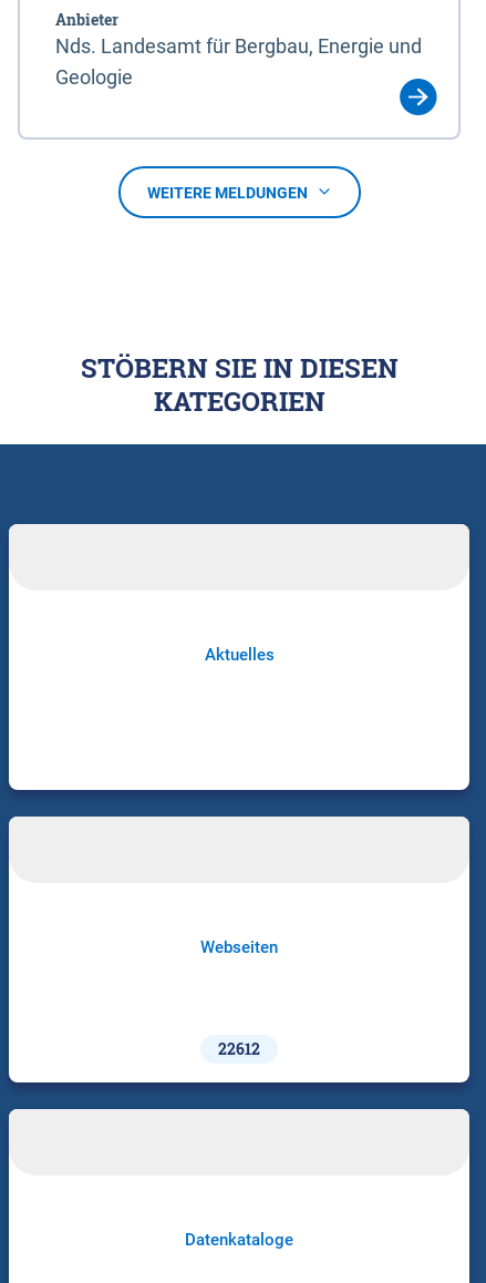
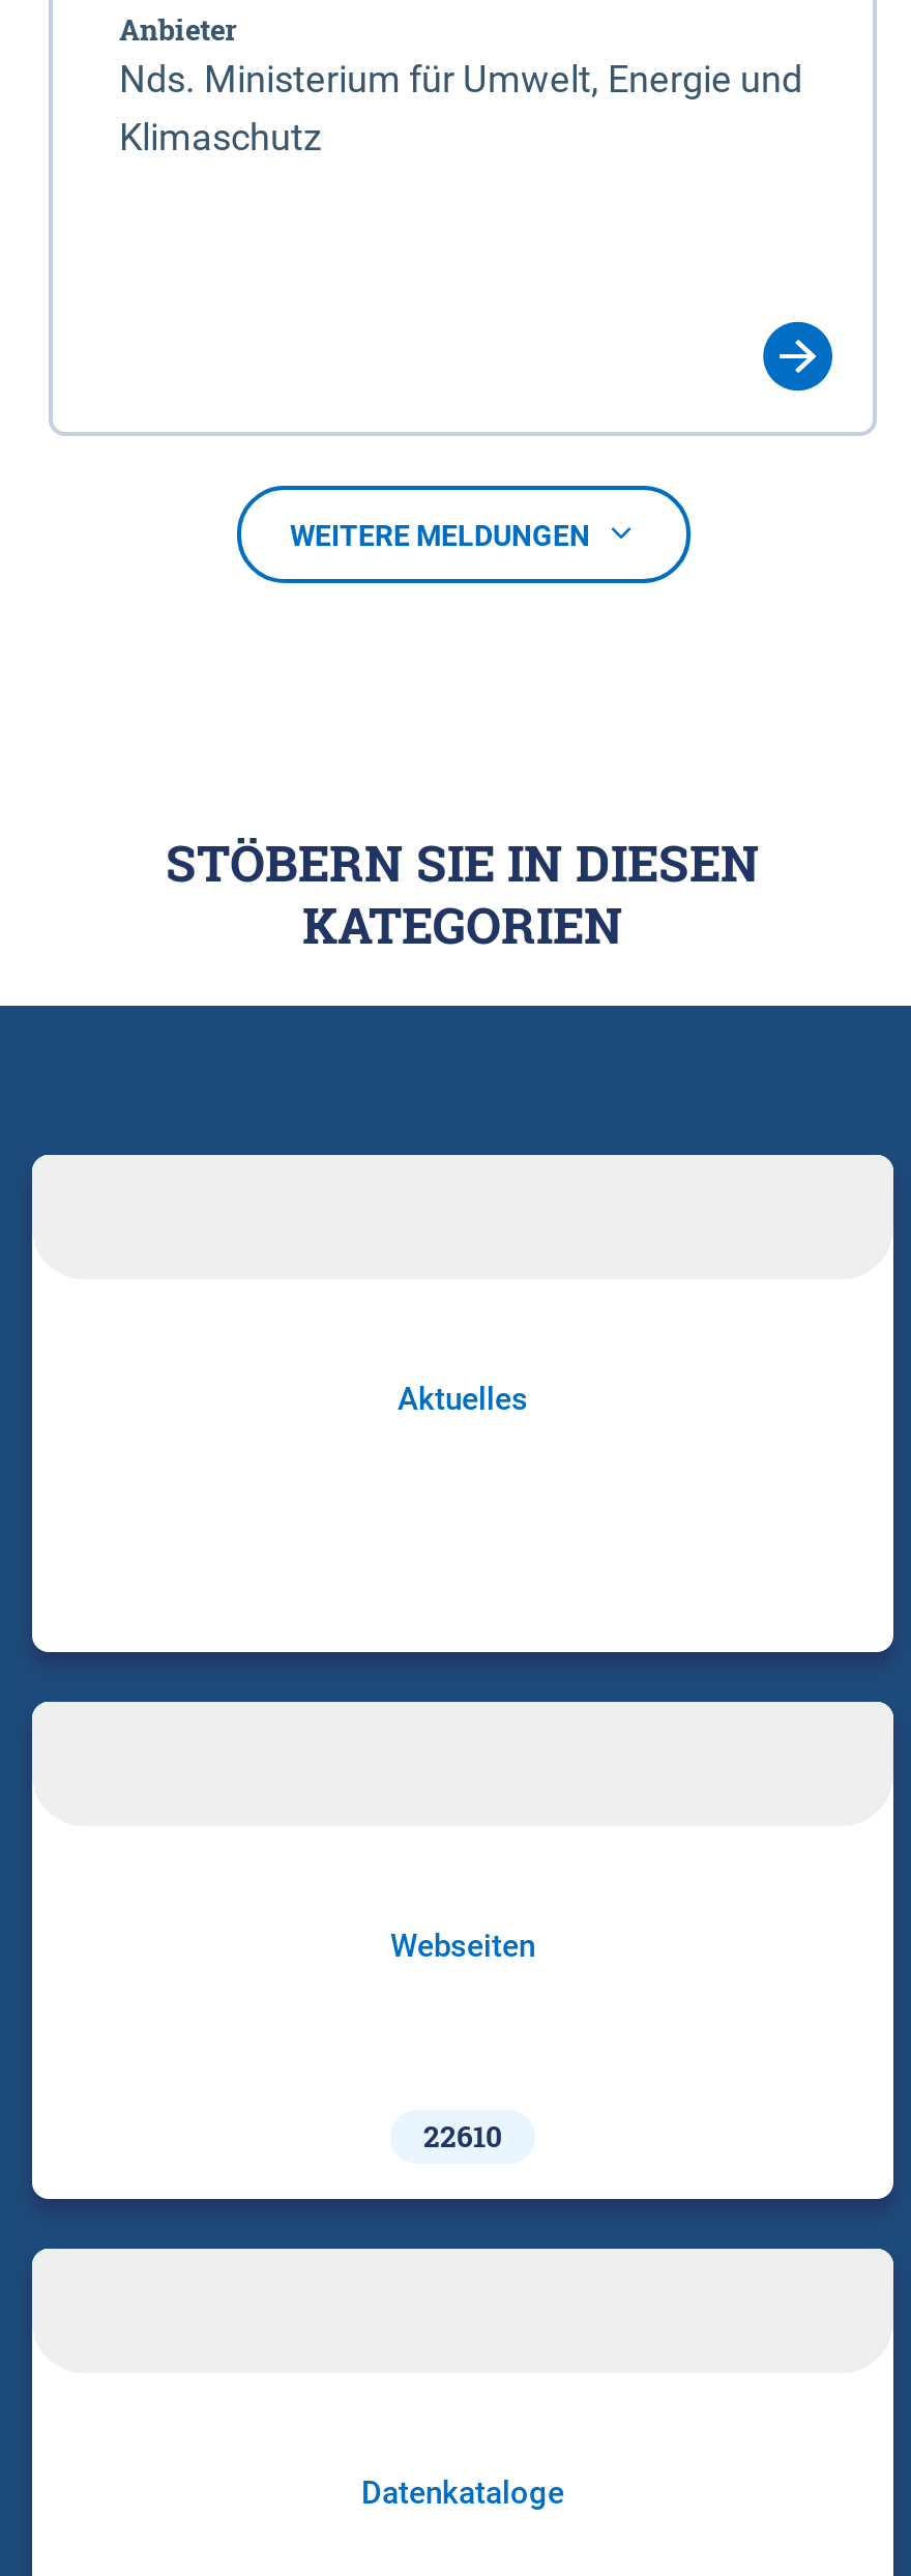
- Nds. Landesamt für Bergbau, Energie und
- Geologie
+ Nds. Ministerium für Umwelt, Energie und
+ Klimaschutz

- 22612
+ 22610
